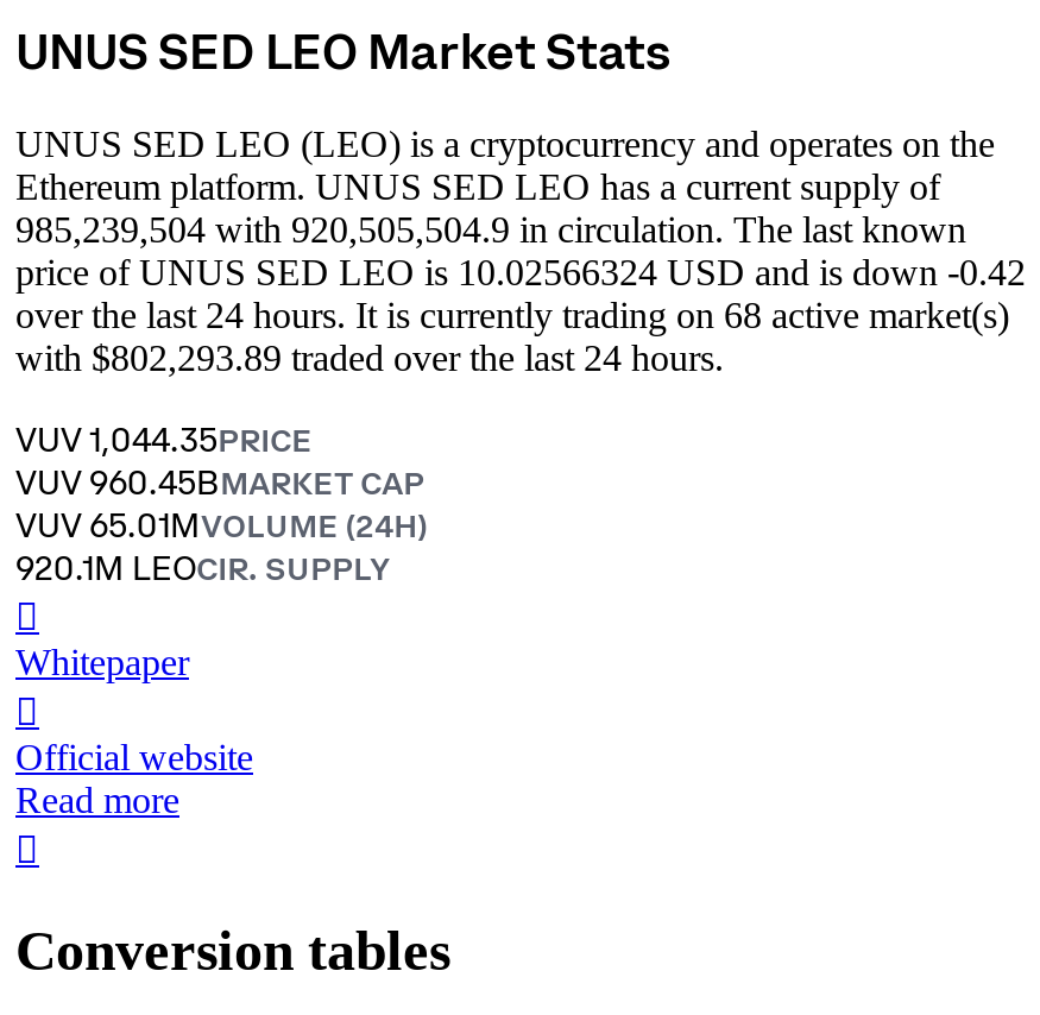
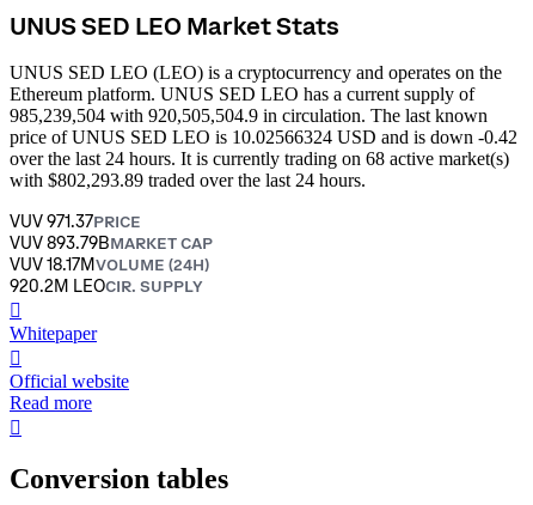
- VUV 1,044.35PRICE
+ VUV 971.37PRICE

- VUV 960.45BMARKET CAP
+ VUV 893.79BMARKET CAP

- VUV 65.01MVOLUME (24H)
+ VUV 18.17MVOLUME (24H)

- 920.1M LEOCIR. SUPPLY
+ 920.2M LEOCIR. SUPPLY
